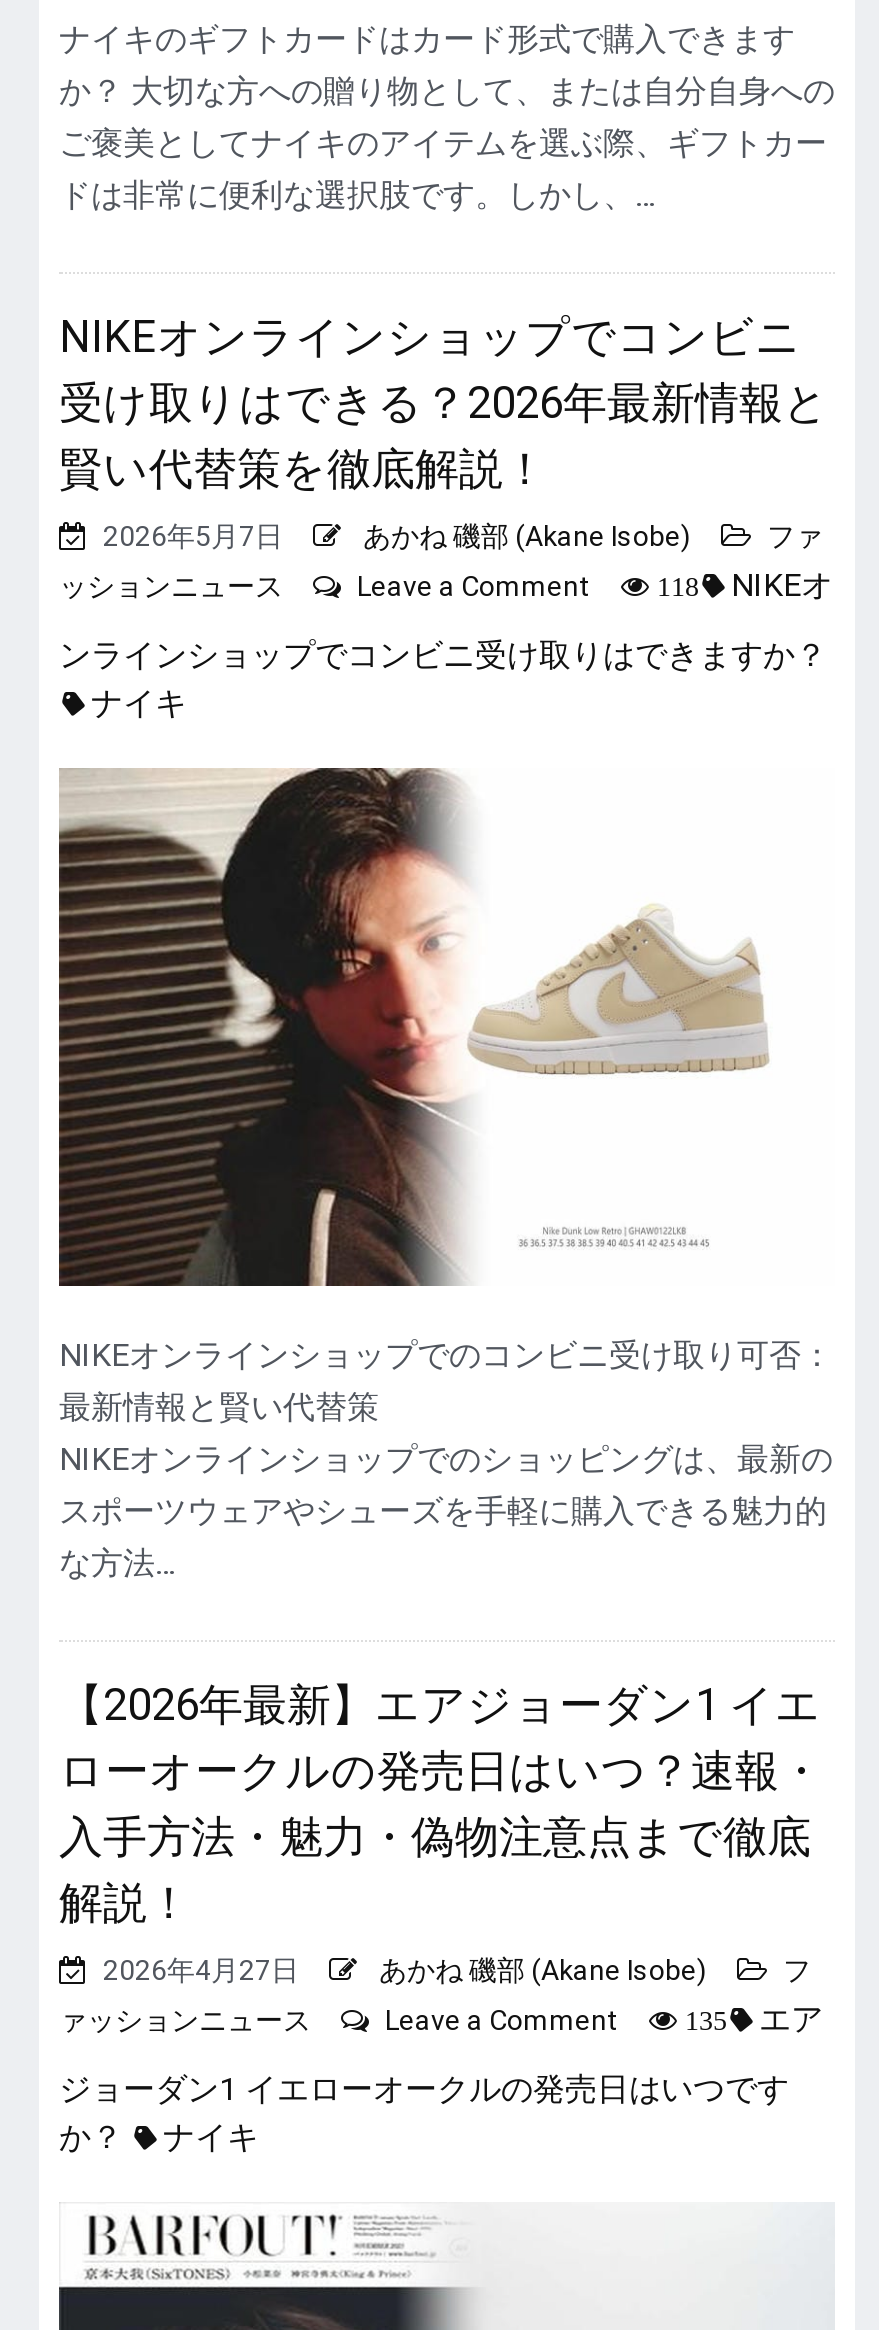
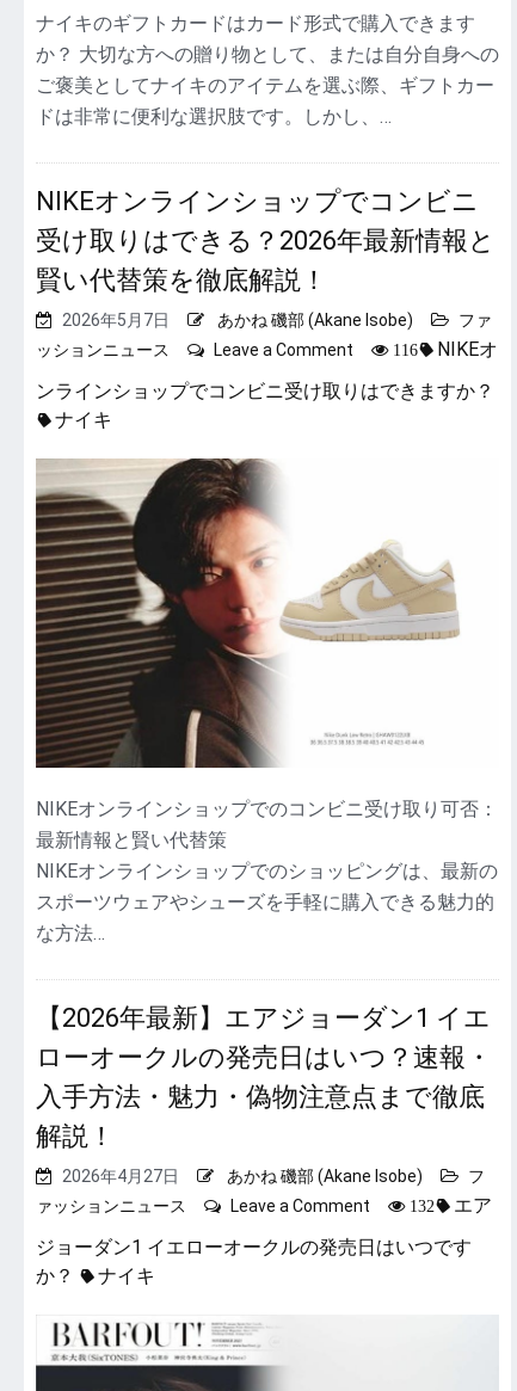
- 118
+ 116

- 135
+ 132
